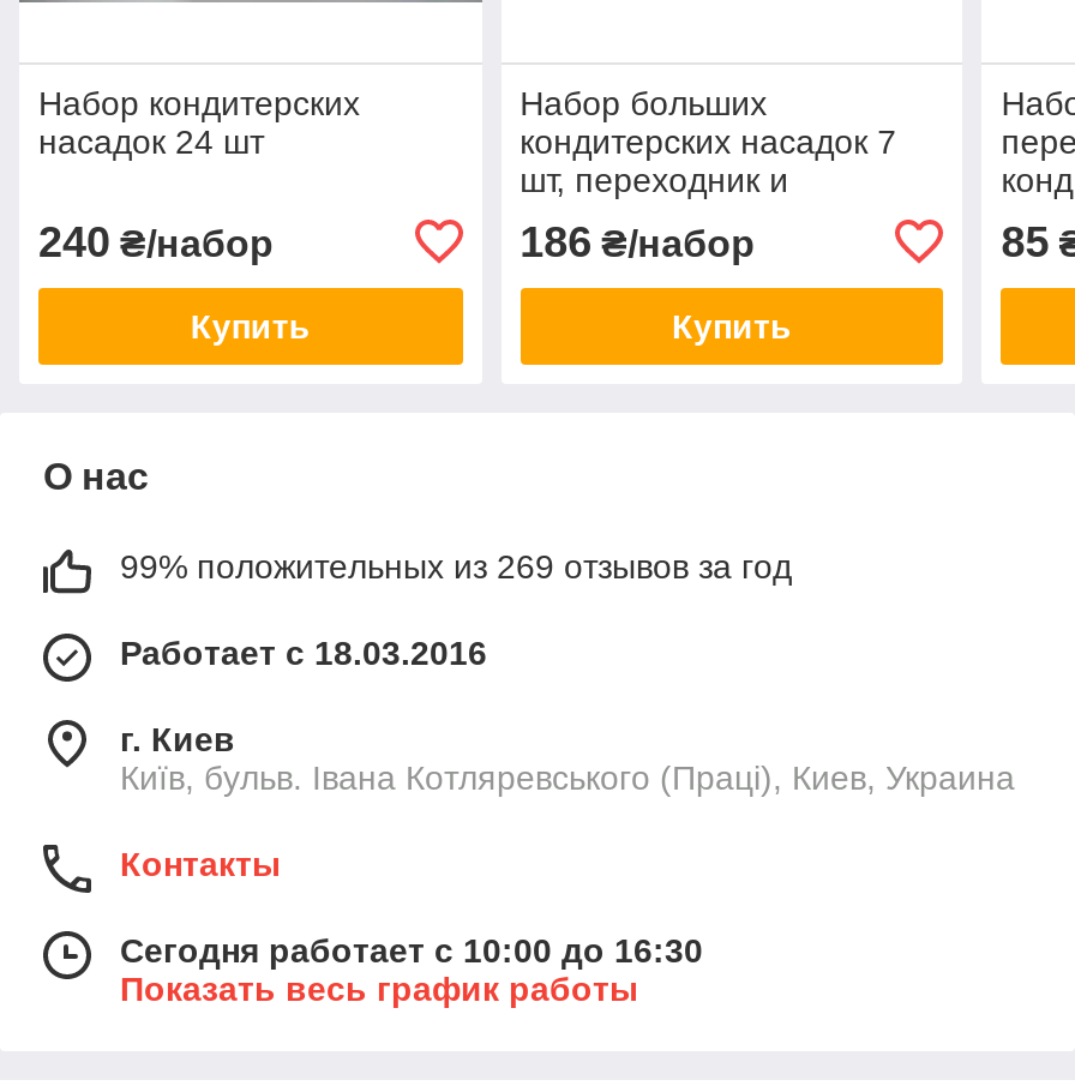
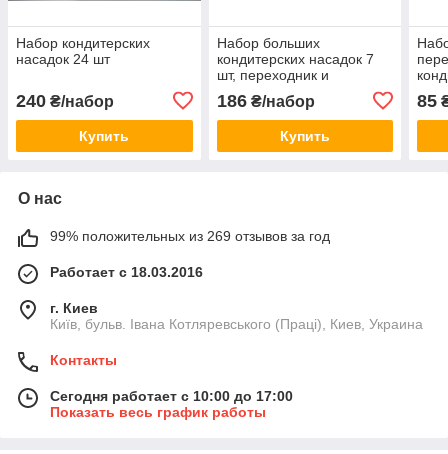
- Сегодня работает с 10:00 до 16:30
+ Сегодня работает с 10:00 до 17:00
